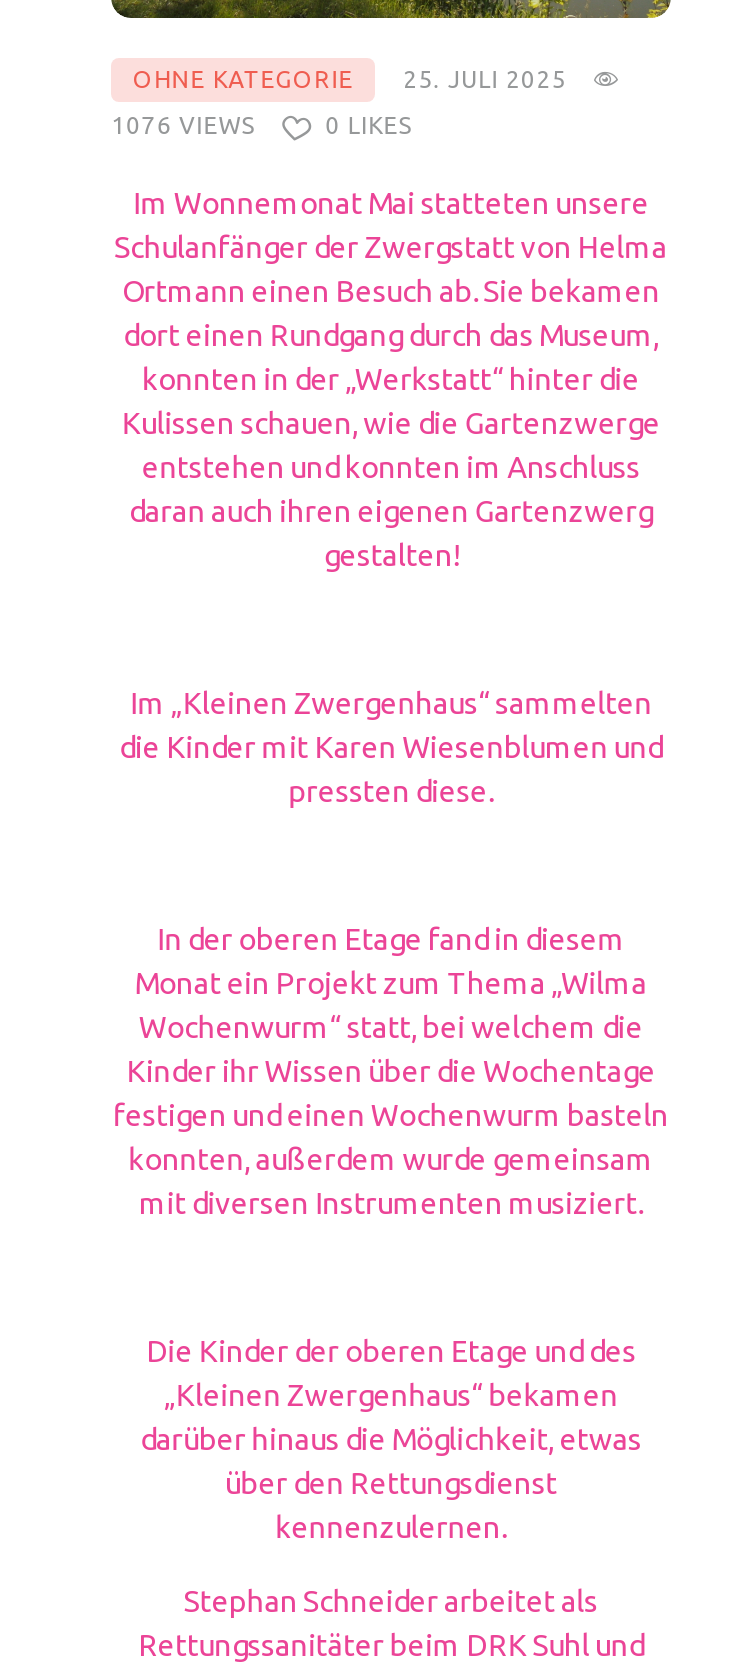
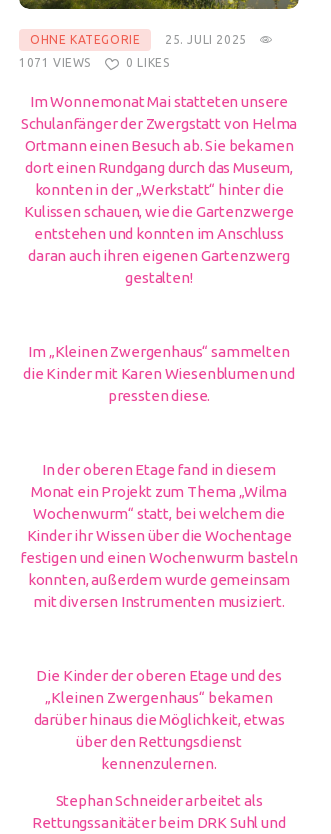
- 1076 VIEWS
+ 1071 VIEWS
